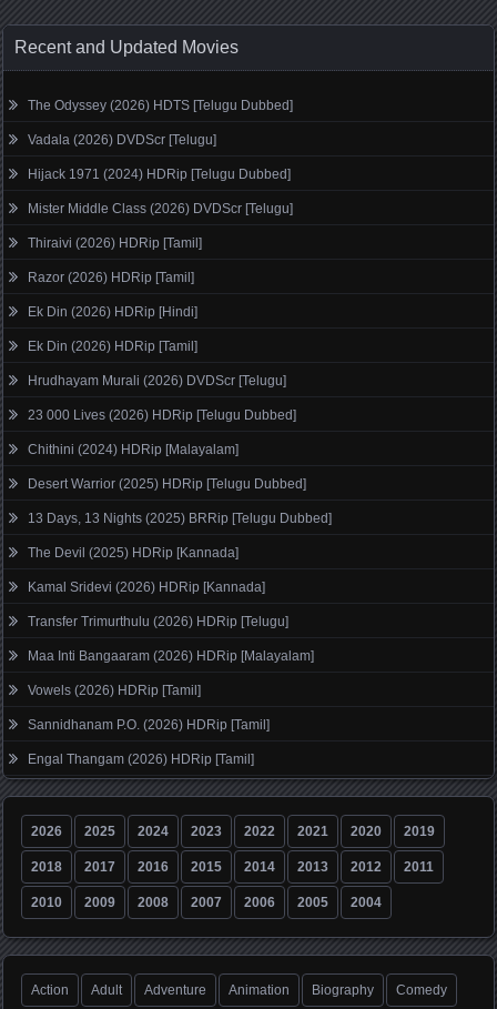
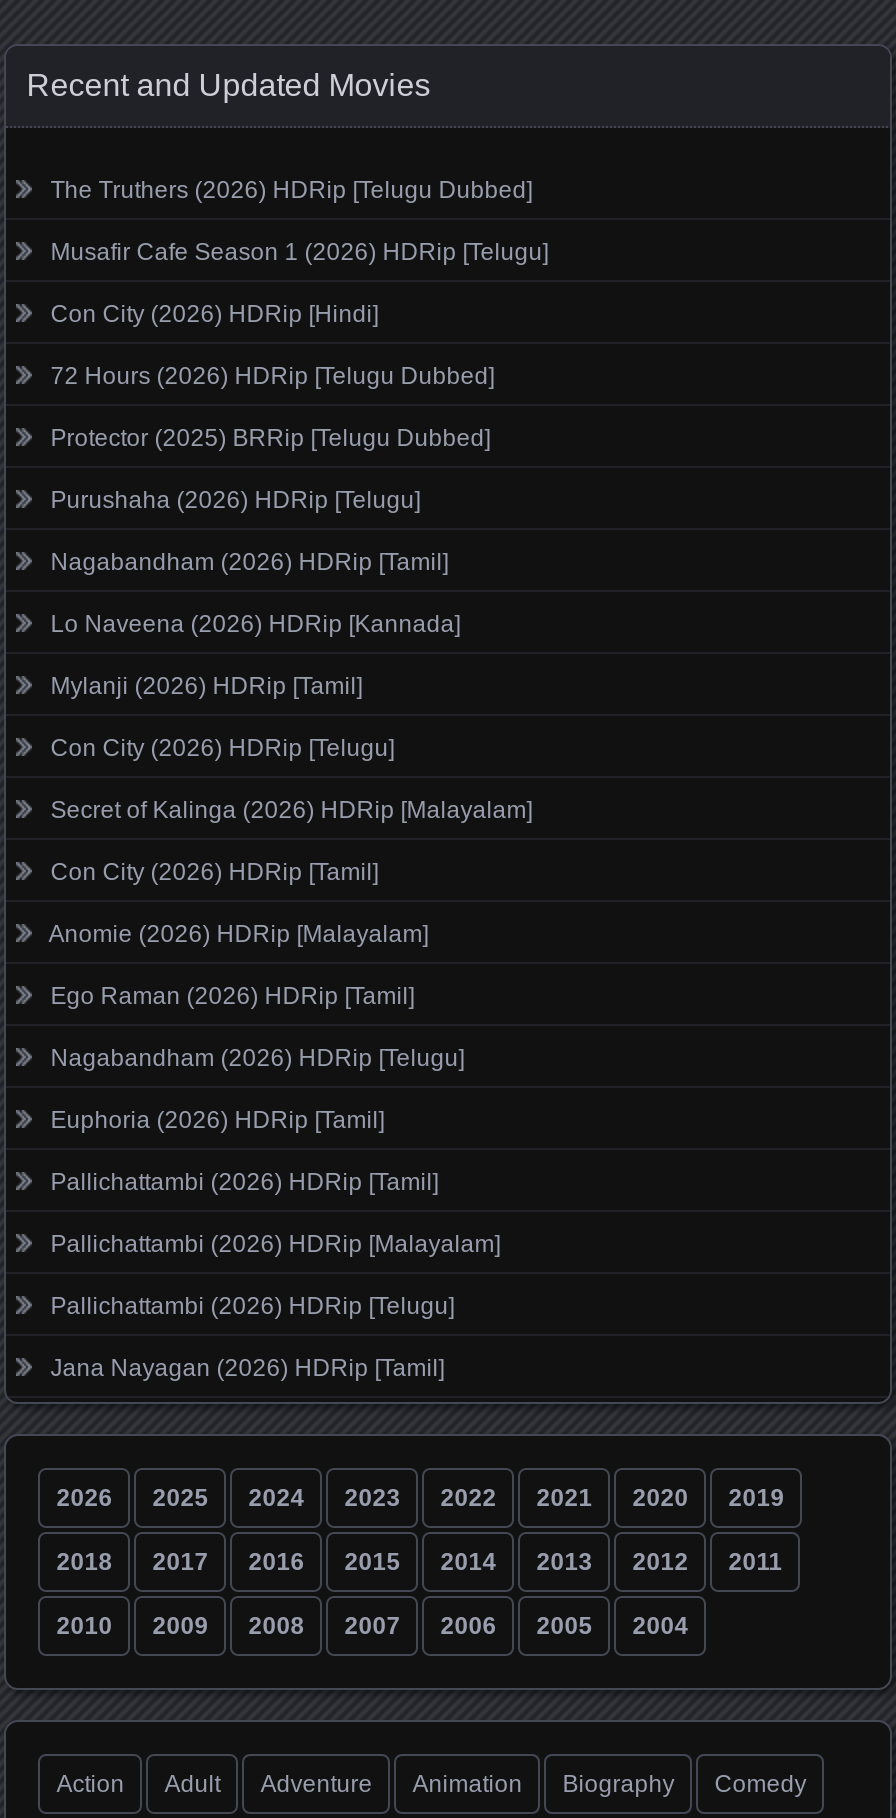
- The Odyssey (2026) HDTS [Telugu Dubbed]
+ The Truthers (2026) HDRip [Telugu Dubbed]

- Vadala (2026) DVDScr [Telugu]
+ Musafir Cafe Season 1 (2026) HDRip [Telugu]

- Hijack 1971 (2024) HDRip [Telugu Dubbed]
+ Con City (2026) HDRip [Hindi]

- Mister Middle Class (2026) DVDScr [Telugu]
+ 72 Hours (2026) HDRip [Telugu Dubbed]

- Thiraivi (2026) HDRip [Tamil]
+ Protector (2025) BRRip [Telugu Dubbed]

- Razor (2026) HDRip [Tamil]
+ Purushaha (2026) HDRip [Telugu]

- Ek Din (2026) HDRip [Hindi]
+ Nagabandham (2026) HDRip [Tamil]

- Ek Din (2026) HDRip [Tamil]
+ Lo Naveena (2026) HDRip [Kannada]

- Hrudhayam Murali (2026) DVDScr [Telugu]
+ Mylanji (2026) HDRip [Tamil]

- 23 000 Lives (2026) HDRip [Telugu Dubbed]
+ Con City (2026) HDRip [Telugu]

- Chithini (2024) HDRip [Malayalam]
+ Secret of Kalinga (2026) HDRip [Malayalam]

- Desert Warrior (2025) HDRip [Telugu Dubbed]
+ Con City (2026) HDRip [Tamil]

- 13 Days, 13 Nights (2025) BRRip [Telugu Dubbed]
+ Anomie (2026) HDRip [Malayalam]

- The Devil (2025) HDRip [Kannada]
+ Ego Raman (2026) HDRip [Tamil]

- Kamal Sridevi (2026) HDRip [Kannada]
+ Nagabandham (2026) HDRip [Telugu]

- Transfer Trimurthulu (2026) HDRip [Telugu]
+ Euphoria (2026) HDRip [Tamil]

- Maa Inti Bangaaram (2026) HDRip [Malayalam]
+ Pallichattambi (2026) HDRip [Tamil]

- Vowels (2026) HDRip [Tamil]
+ Pallichattambi (2026) HDRip [Malayalam]

- Sannidhanam P.O. (2026) HDRip [Tamil]
+ Pallichattambi (2026) HDRip [Telugu]

- Engal Thangam (2026) HDRip [Tamil]
+ Jana Nayagan (2026) HDRip [Tamil]
